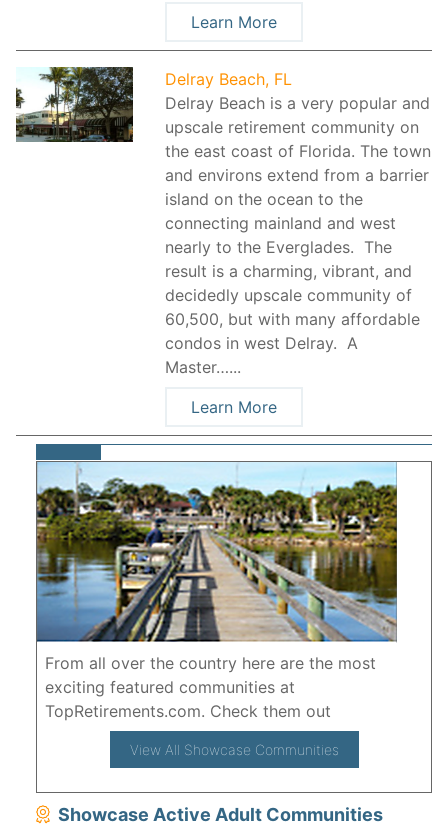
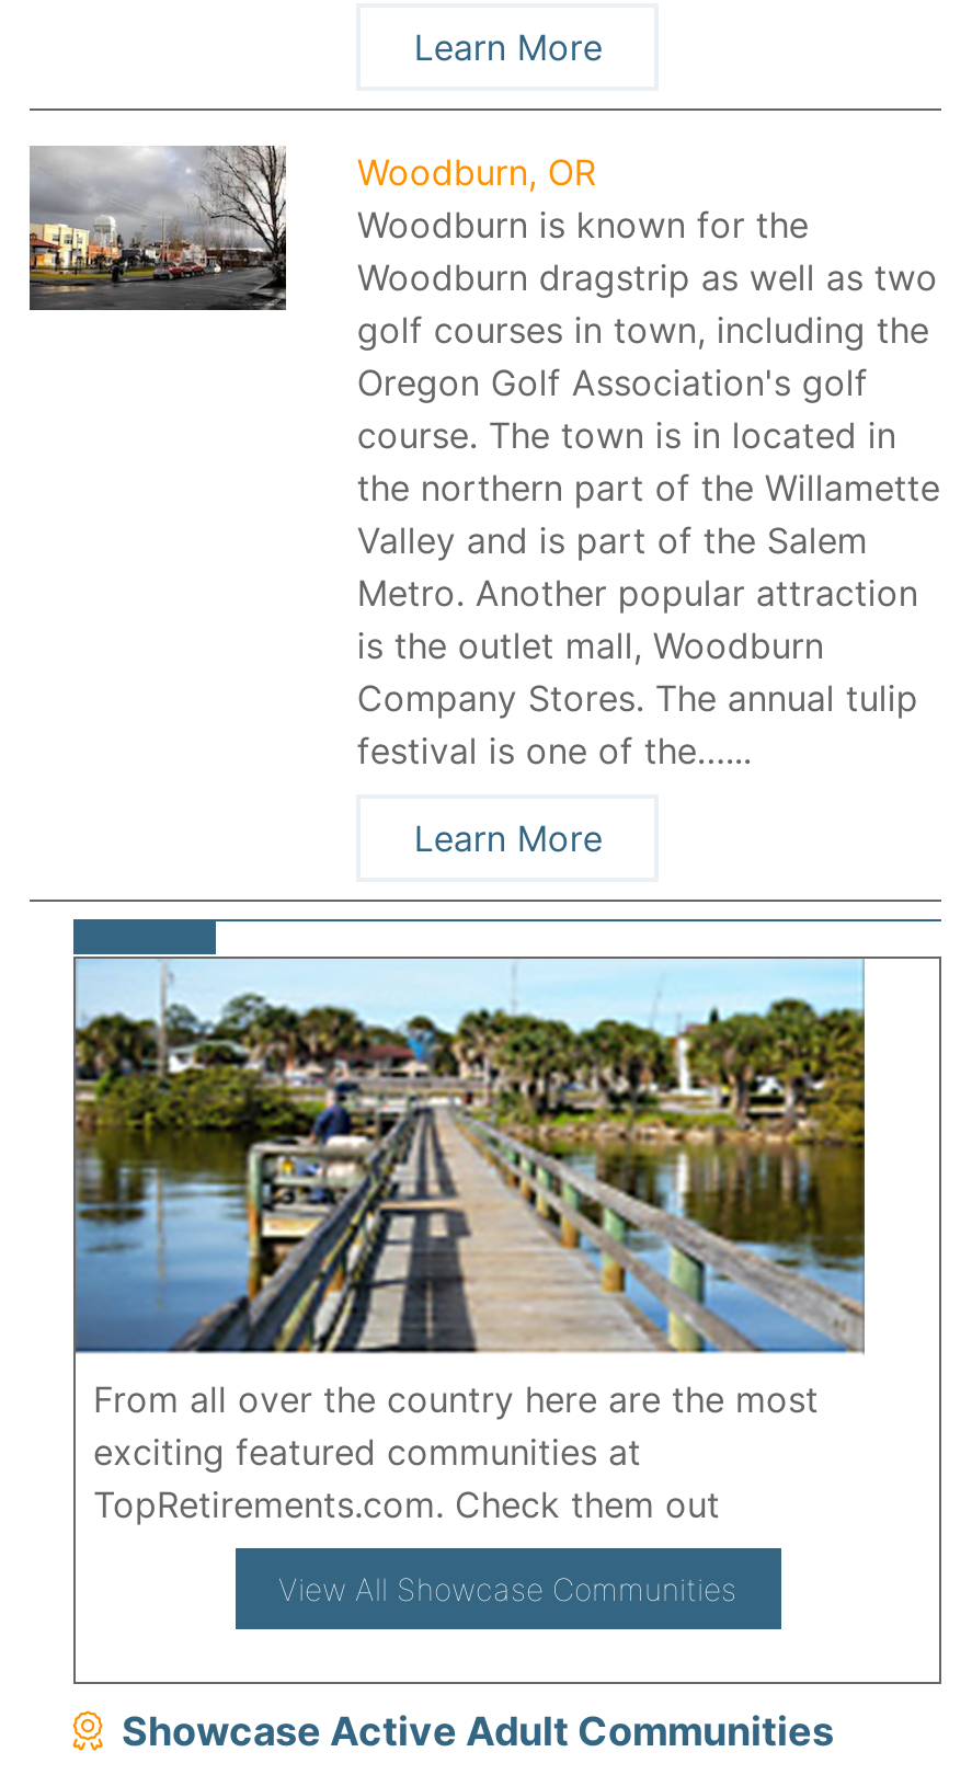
- [image]
- Delray Beach, FL
- Delray Beach is a very popular and
- upscale retirement community on
- the east coast of Florida. The town
- and environs extend from a barrier
- island on the ocean to the
- connecting mainland and west
- nearly to the Everglades. The
- result is a charming, vibrant, and
- decidedly upscale community of
- 60,500, but with many affordable
- condos in west Delray. A
- Master…...
+ [image]
+ Woodburn, OR
+ Woodburn is known for the
+ Woodburn dragstrip as well as two
+ golf courses in town, including the
+ Oregon Golf Association's golf
+ course. The town is in located in
+ the northern part of the Willamette
+ Valley and is part of the Salem
+ Metro. Another popular attraction
+ is the outlet mall, Woodburn
+ Company Stores. The annual tulip
+ festival is one of the…...
